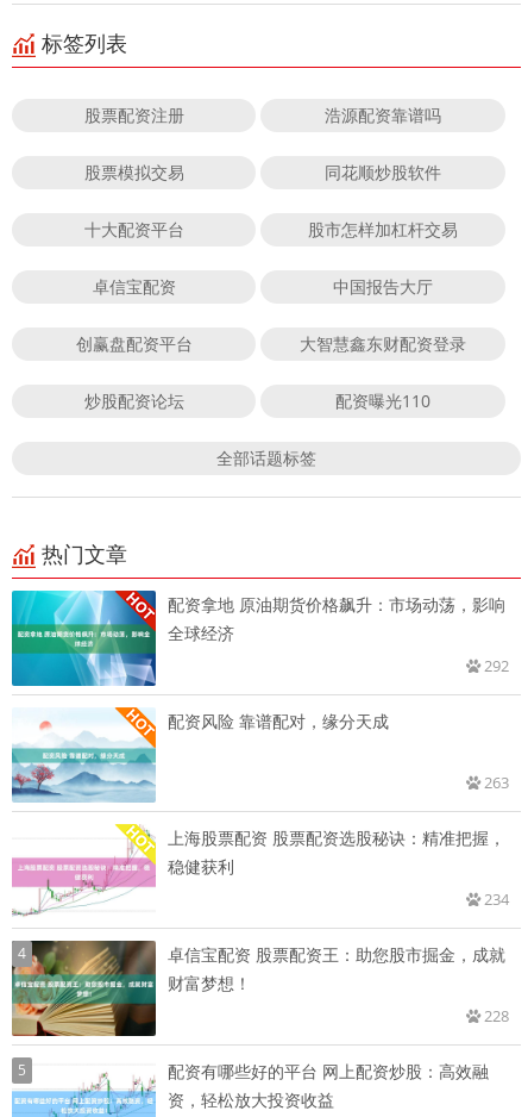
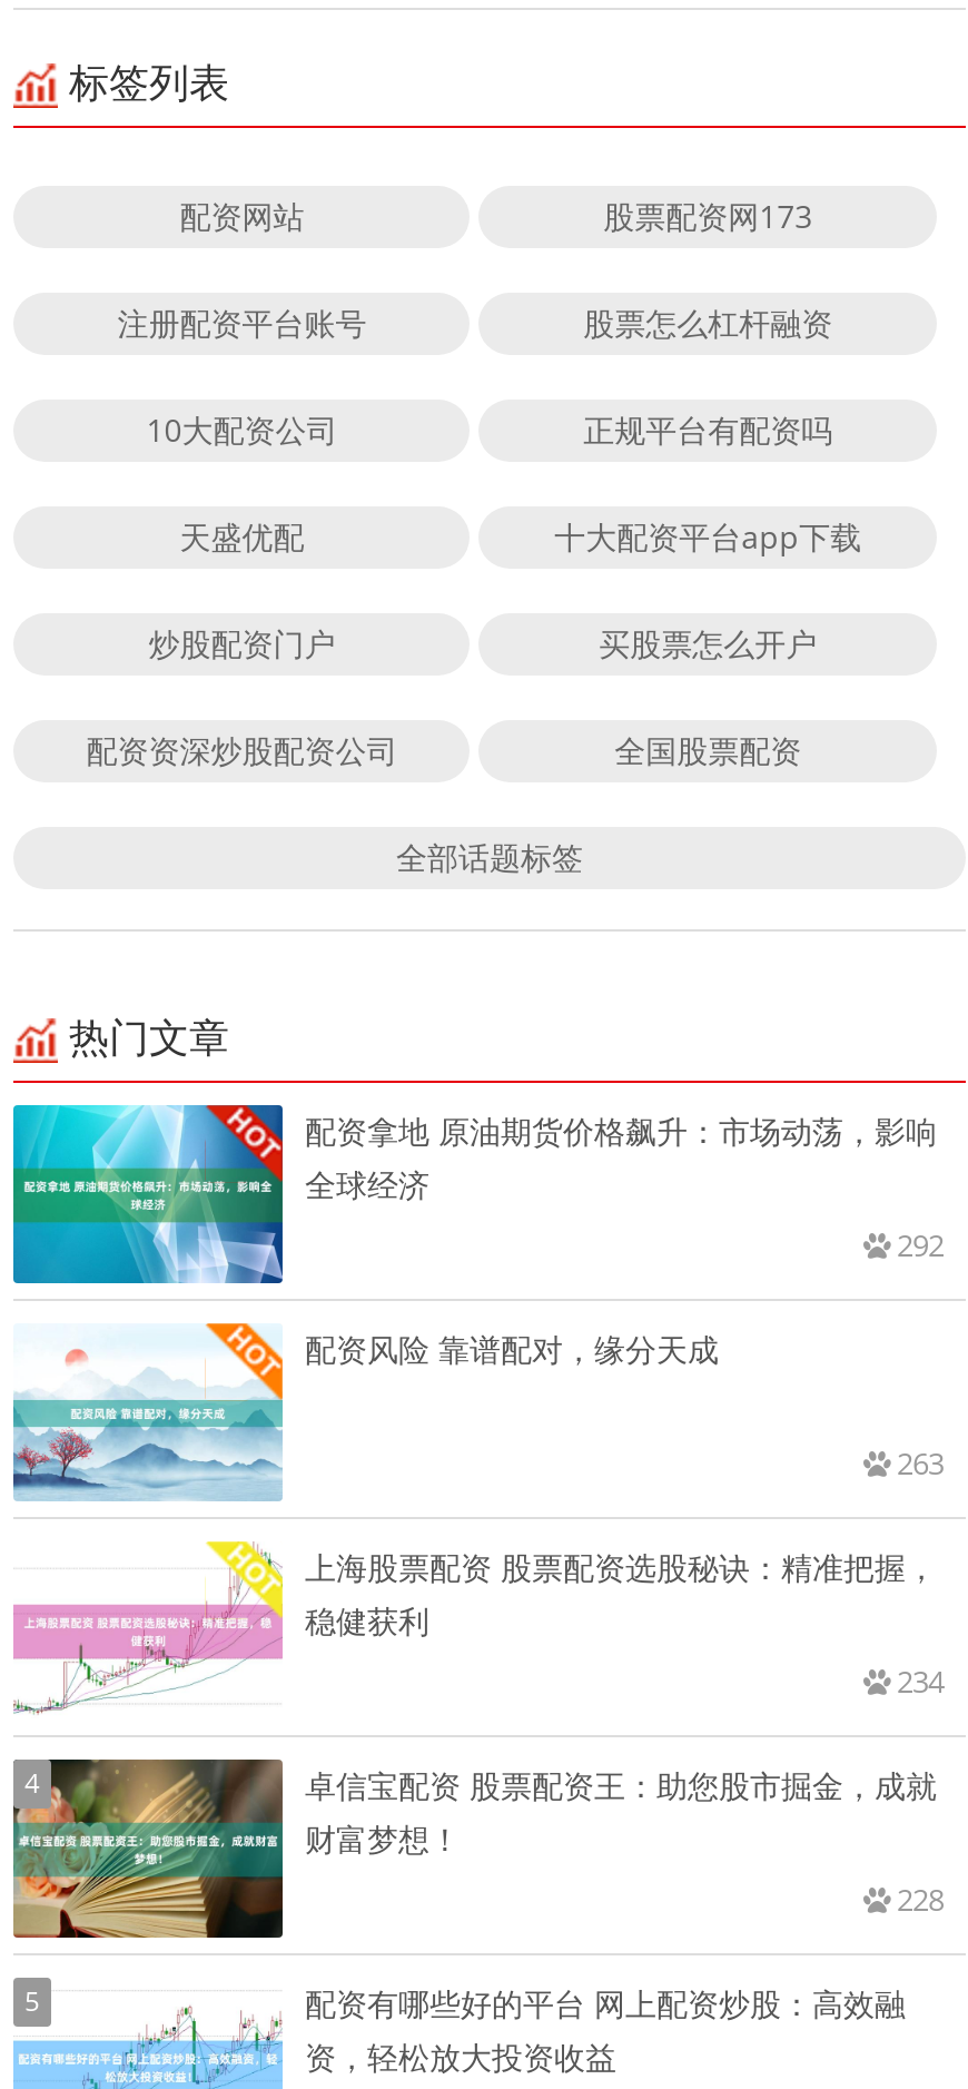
- 股票配资注册
- 浩源配资靠谱吗
+ 配资网站
+ 股票配资网173

- 股票模拟交易
- 同花顺炒股软件
+ 注册配资平台账号
+ 股票怎么杠杆融资

- 十大配资平台
- 股市怎样加杠杆交易
+ 10大配资公司
+ 正规平台有配资吗

- 卓信宝配资
- 中国报告大厅
+ 天盛优配
+ 十大配资平台app下载

- 创赢盘配资平台
- 大智慧鑫东财配资登录
+ 炒股配资门户
+ 买股票怎么开户

- 炒股配资论坛
- 配资曝光110
+ 配资资深炒股配资公司
+ 全国股票配资
